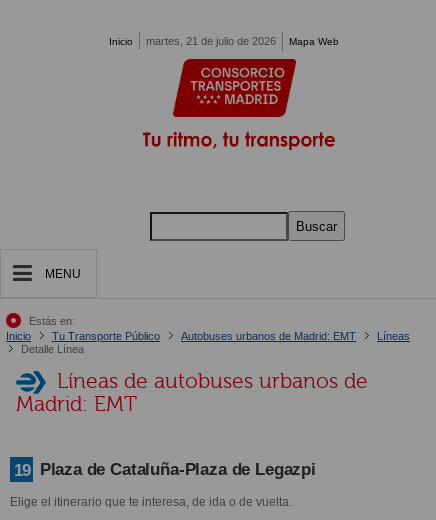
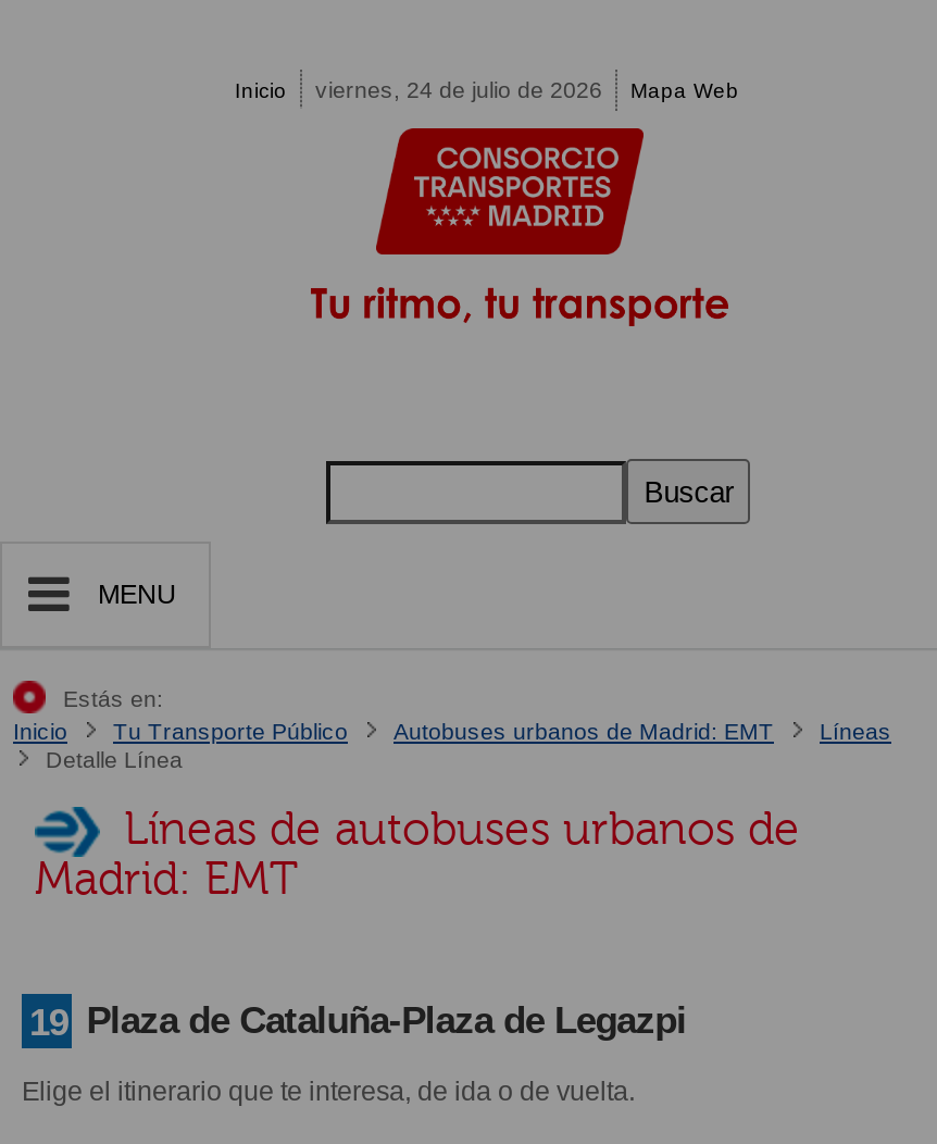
- martes, 21 de julio de 2026
+ viernes, 24 de julio de 2026
